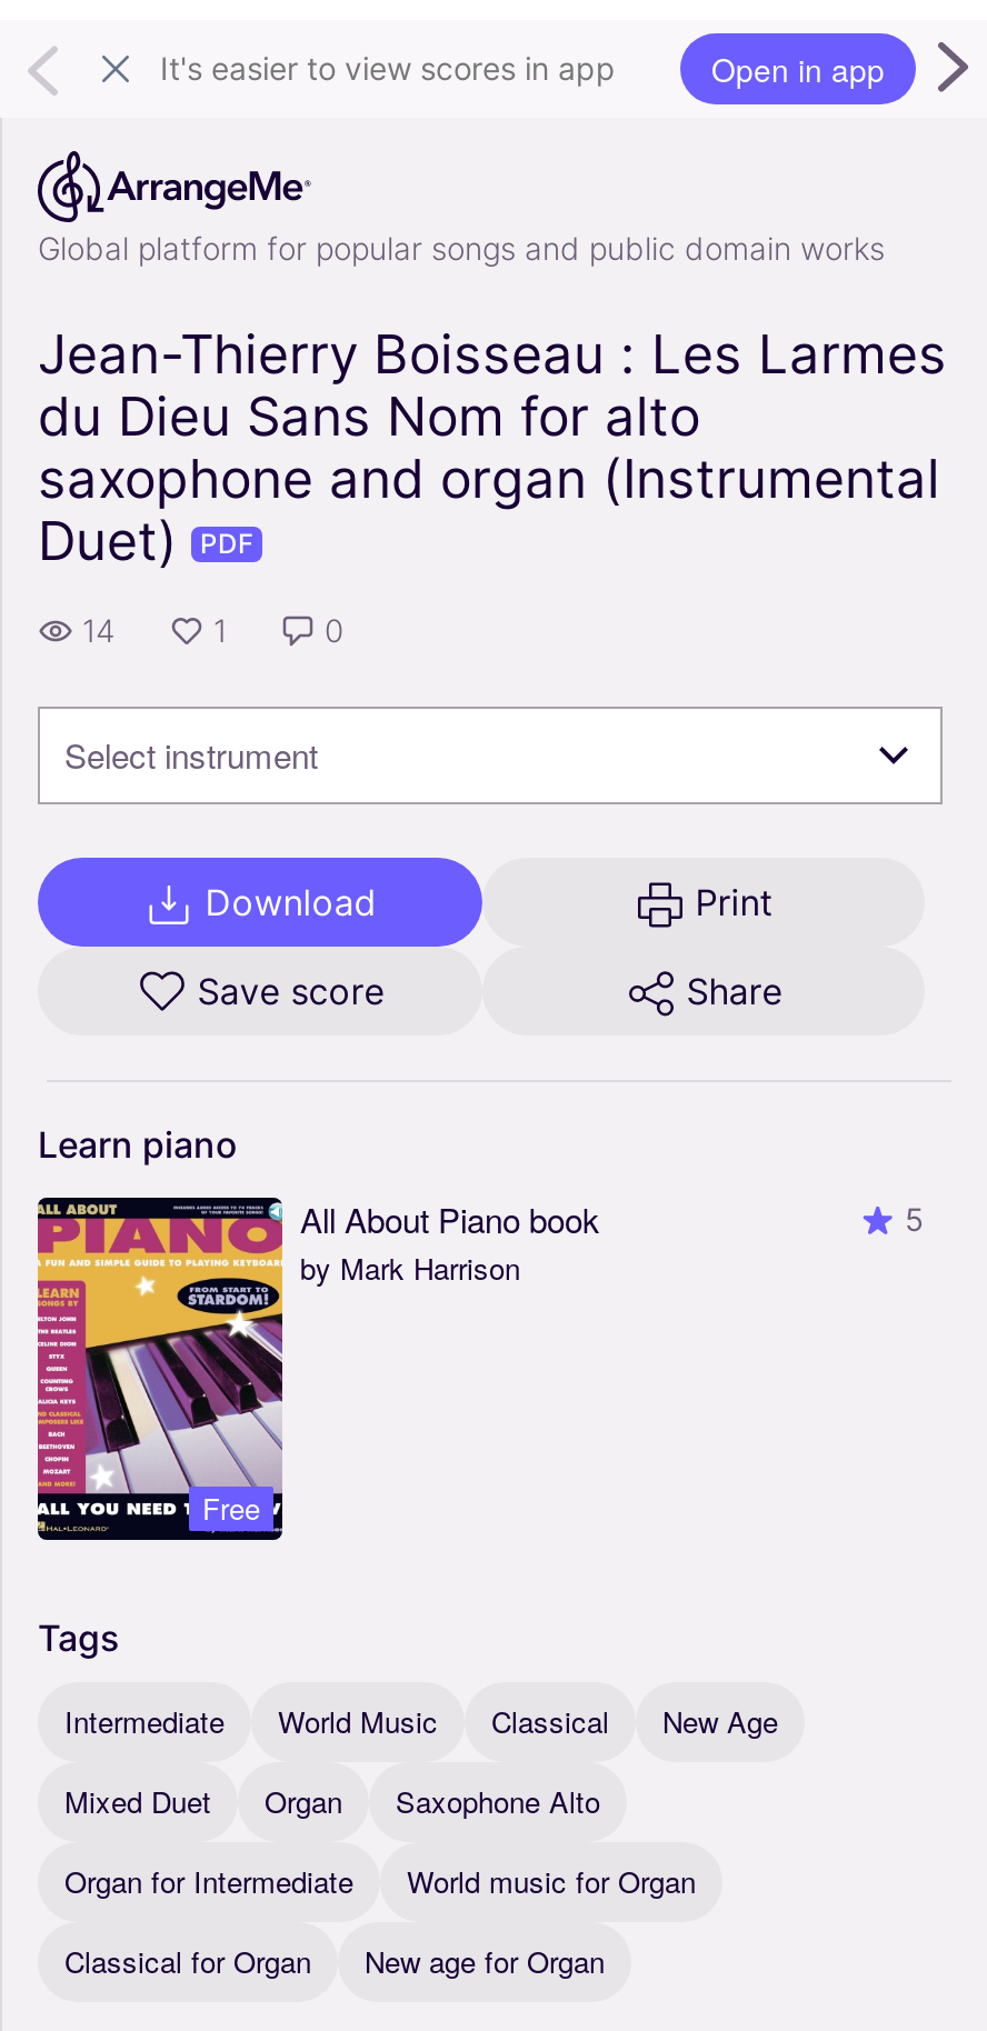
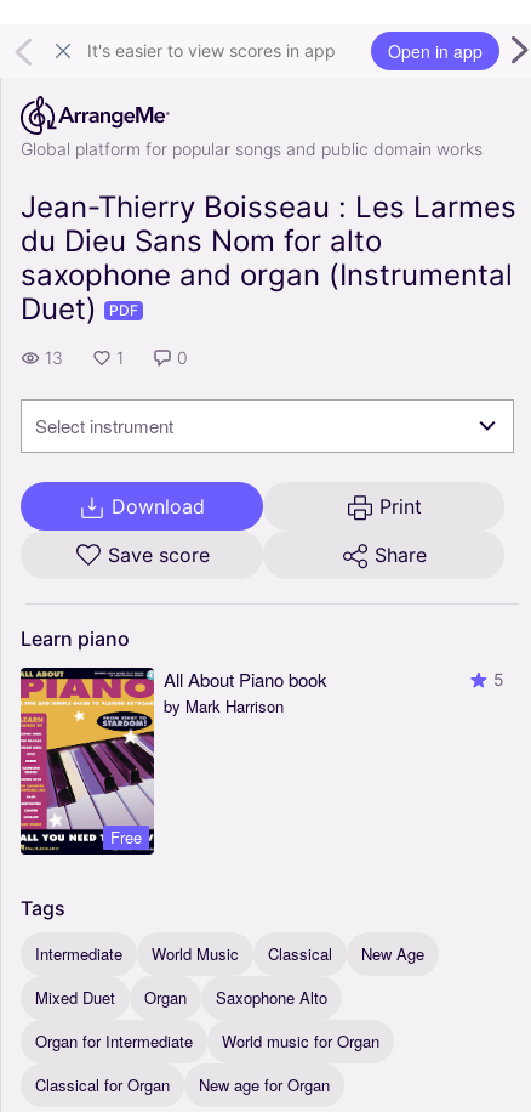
- 14
+ 13
